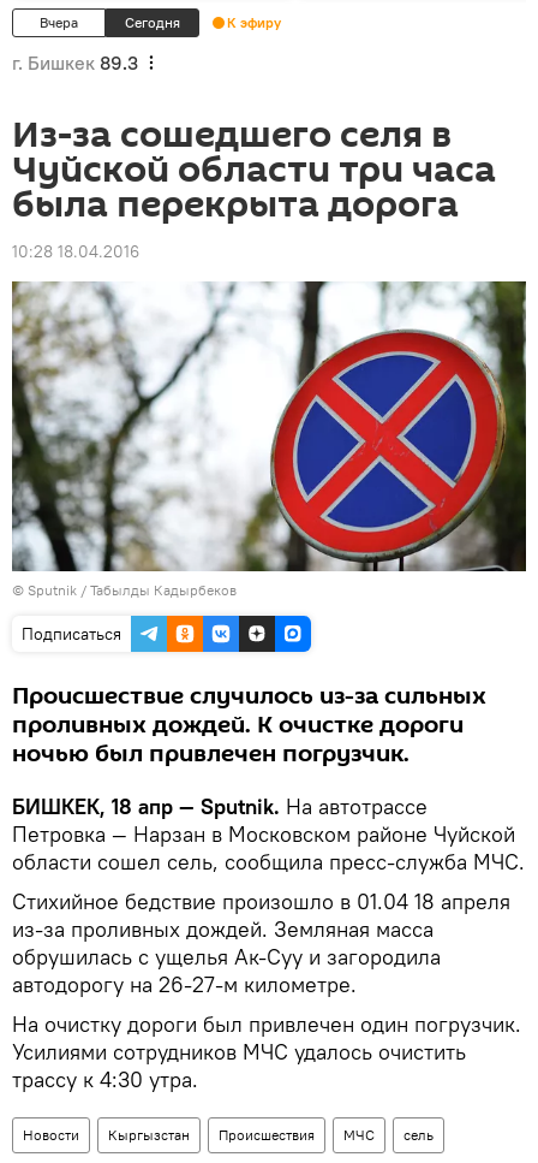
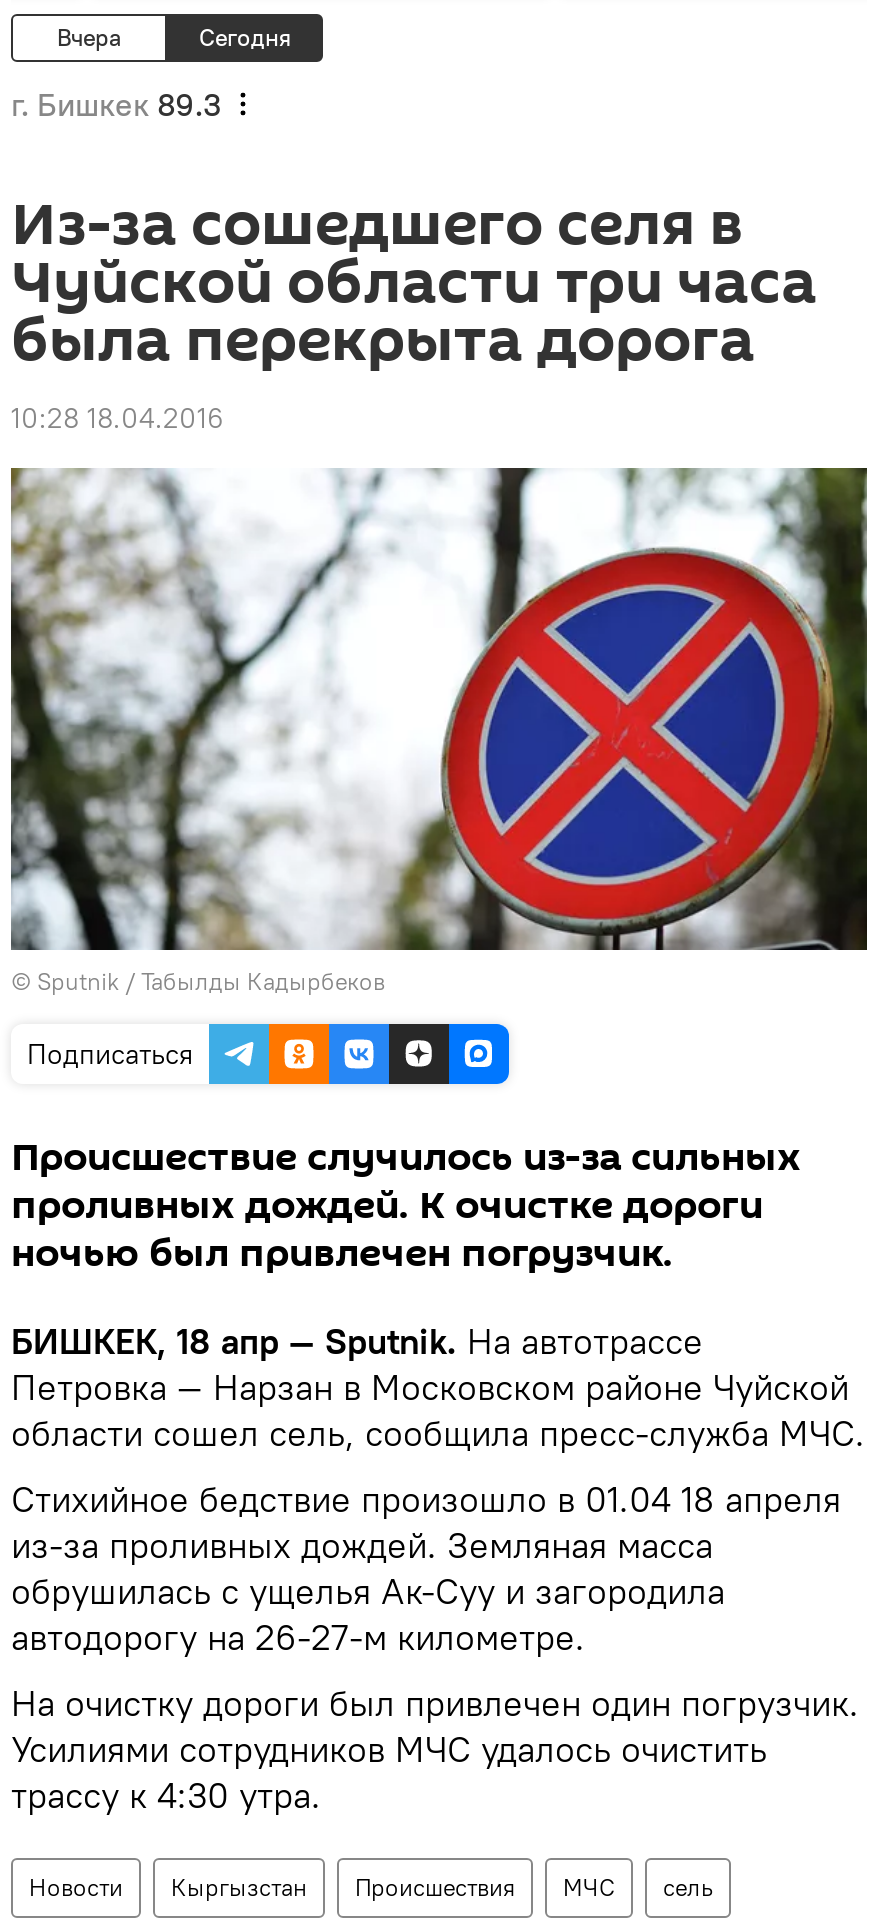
- К эфиру
